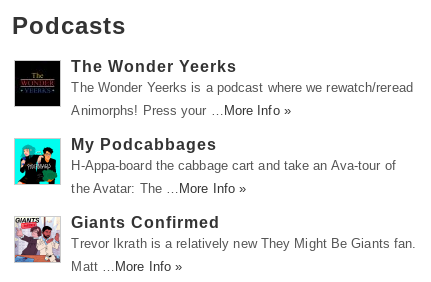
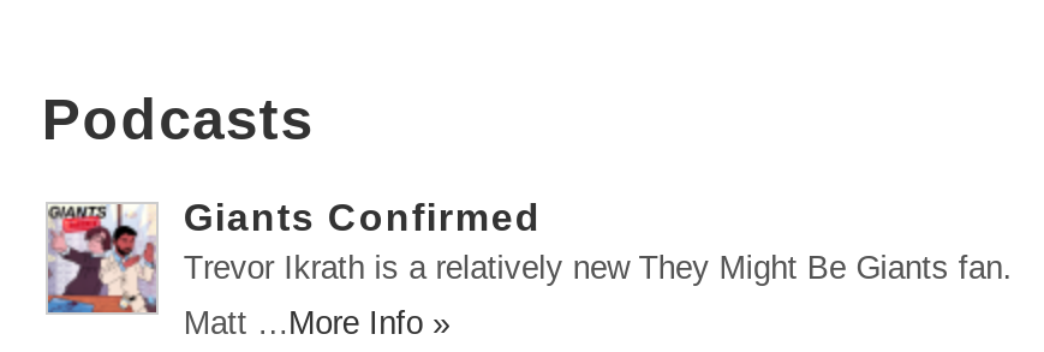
- [image]
- The Wonder Yeerks
- The Wonder Yeerks is a podcast where we rewatch/reread
- Animorphs! Press your … More Info »
- My Podcabbages
- H-Appa-board the cabbage cart and take an Ava-tour of
- the Avatar: The … More Info »

- [image]
